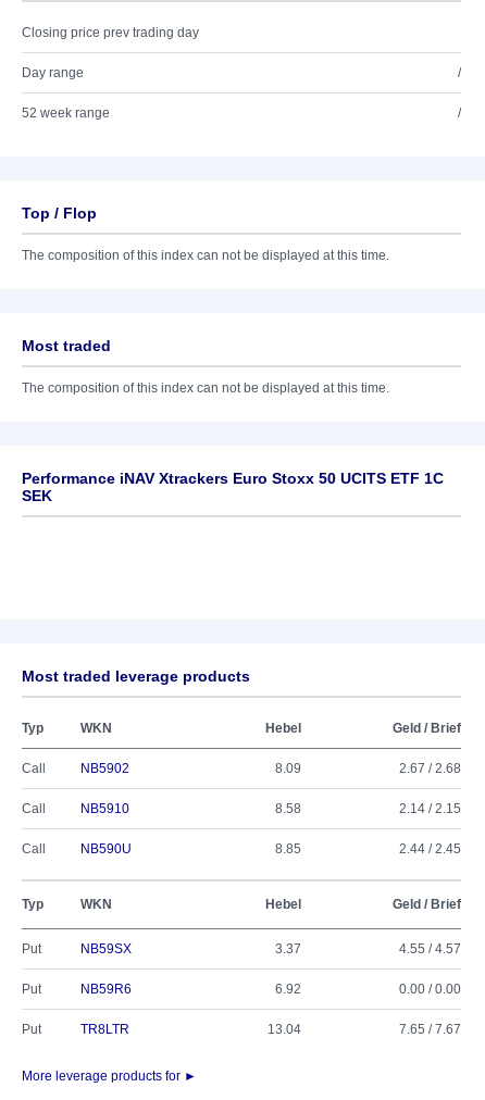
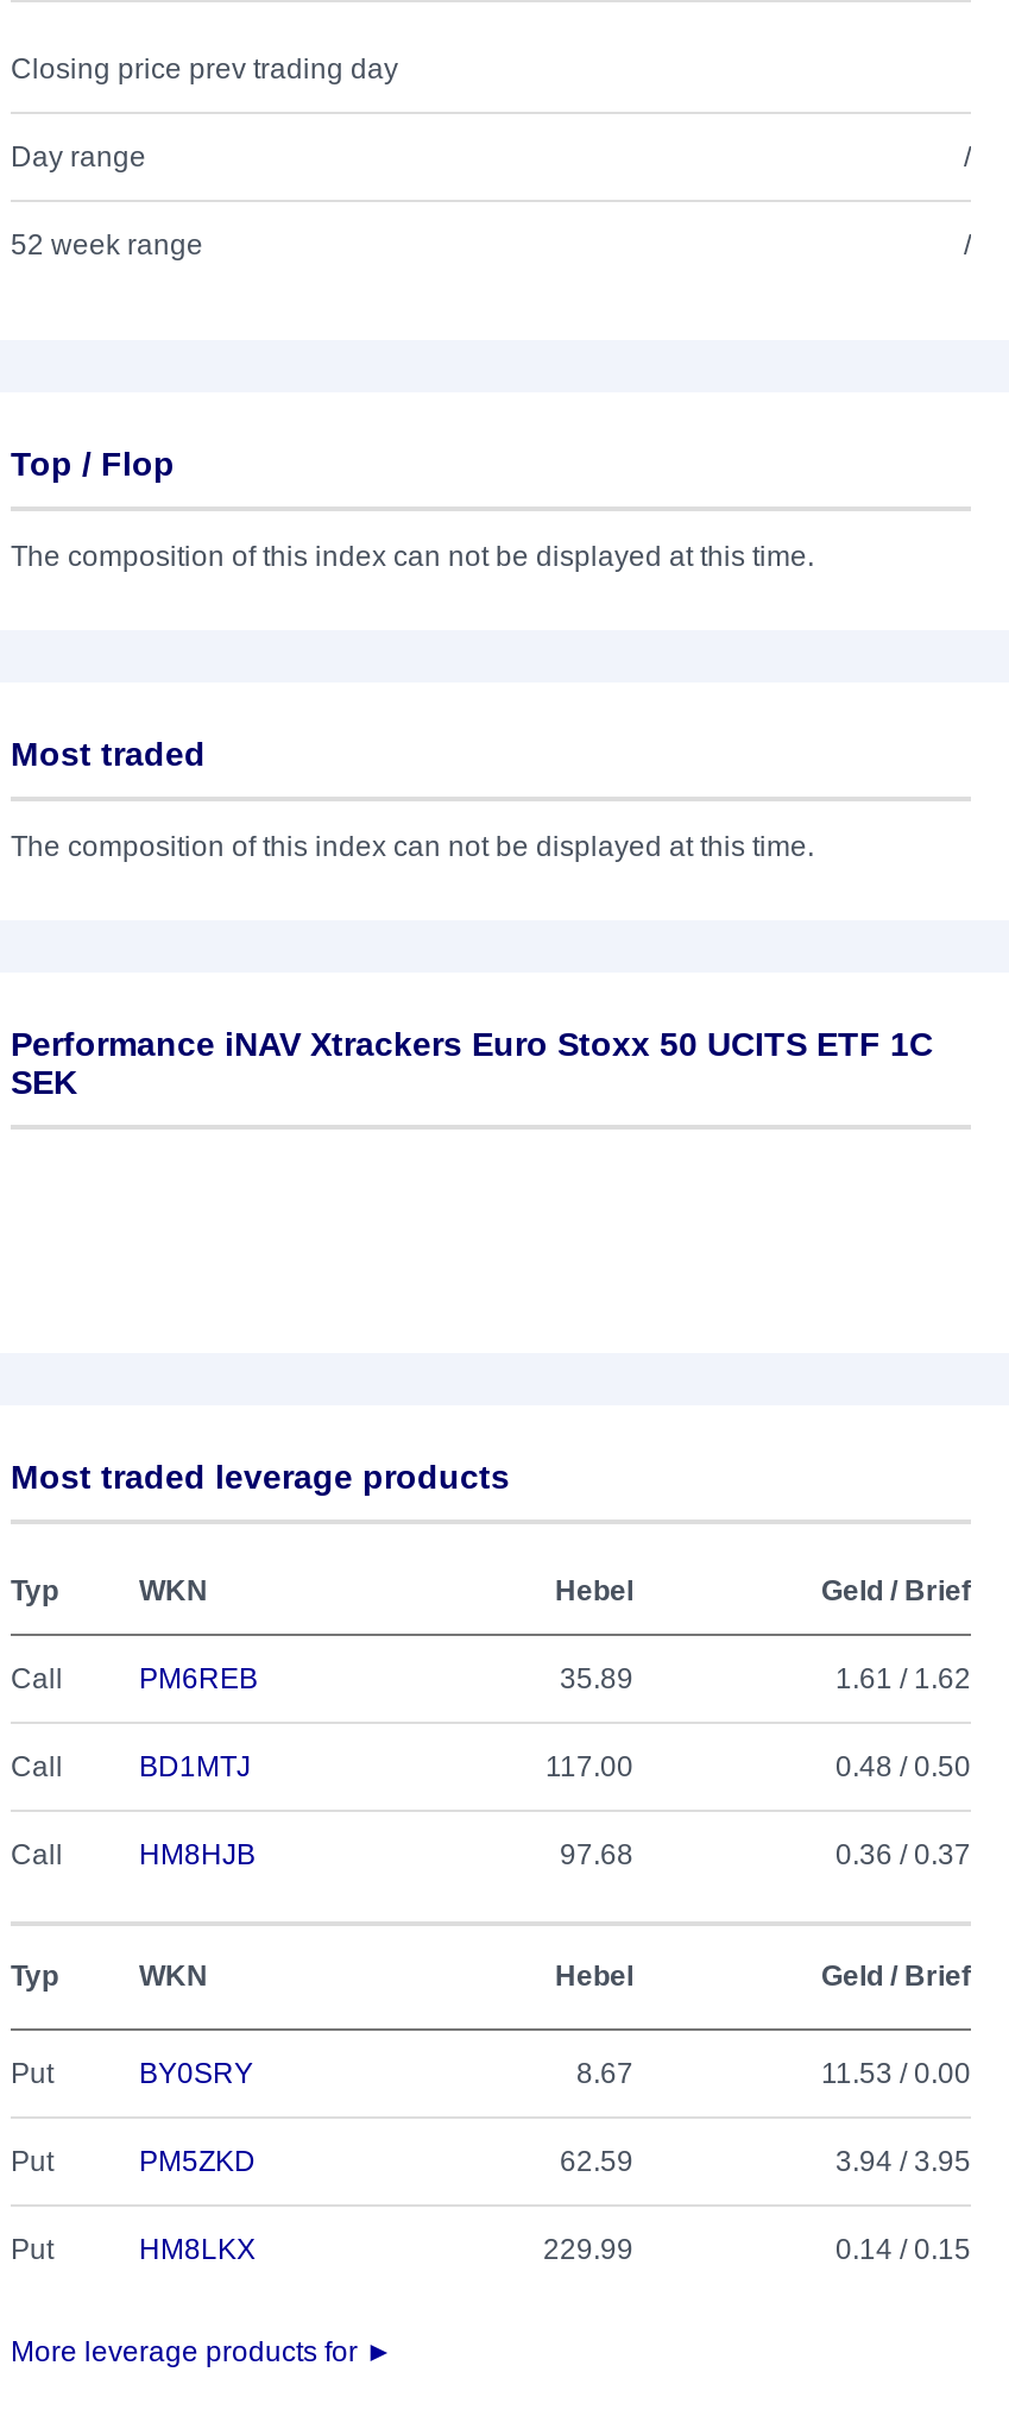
- NB5902
- 8.09
- 2.67 / 2.68
+ PM6REB
+ 35.89
+ 1.61 / 1.62

- NB5910
- 8.58
- 2.14 / 2.15
+ BD1MTJ
+ 117.00
+ 0.48 / 0.50

- NB590U
- 8.85
- 2.44 / 2.45
+ HM8HJB
+ 97.68
+ 0.36 / 0.37

- NB59SX
- 3.37
- 4.55 / 4.57
+ BY0SRY
+ 8.67
+ 11.53 / 0.00

- NB59R6
- 6.92
- 0.00 / 0.00
+ PM5ZKD
+ 62.59
+ 3.94 / 3.95

- TR8LTR
- 13.04
- 7.65 / 7.67
+ HM8LKX
+ 229.99
+ 0.14 / 0.15
